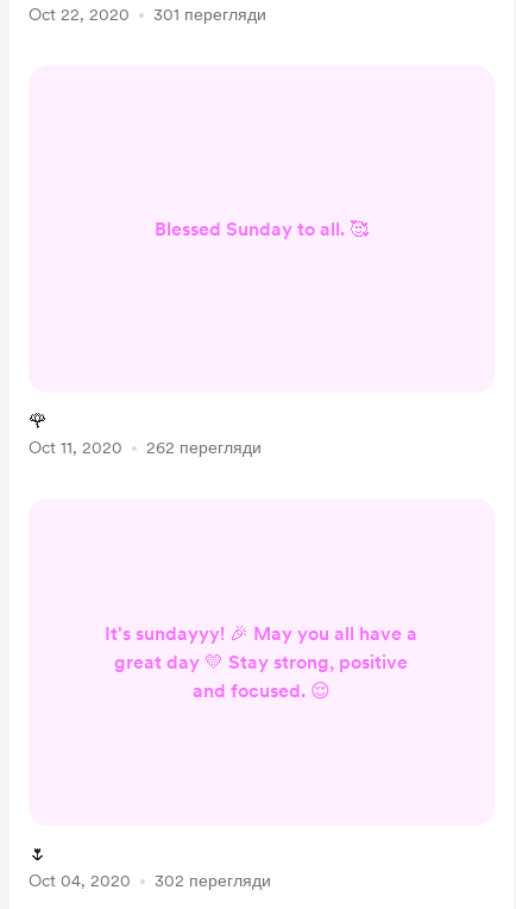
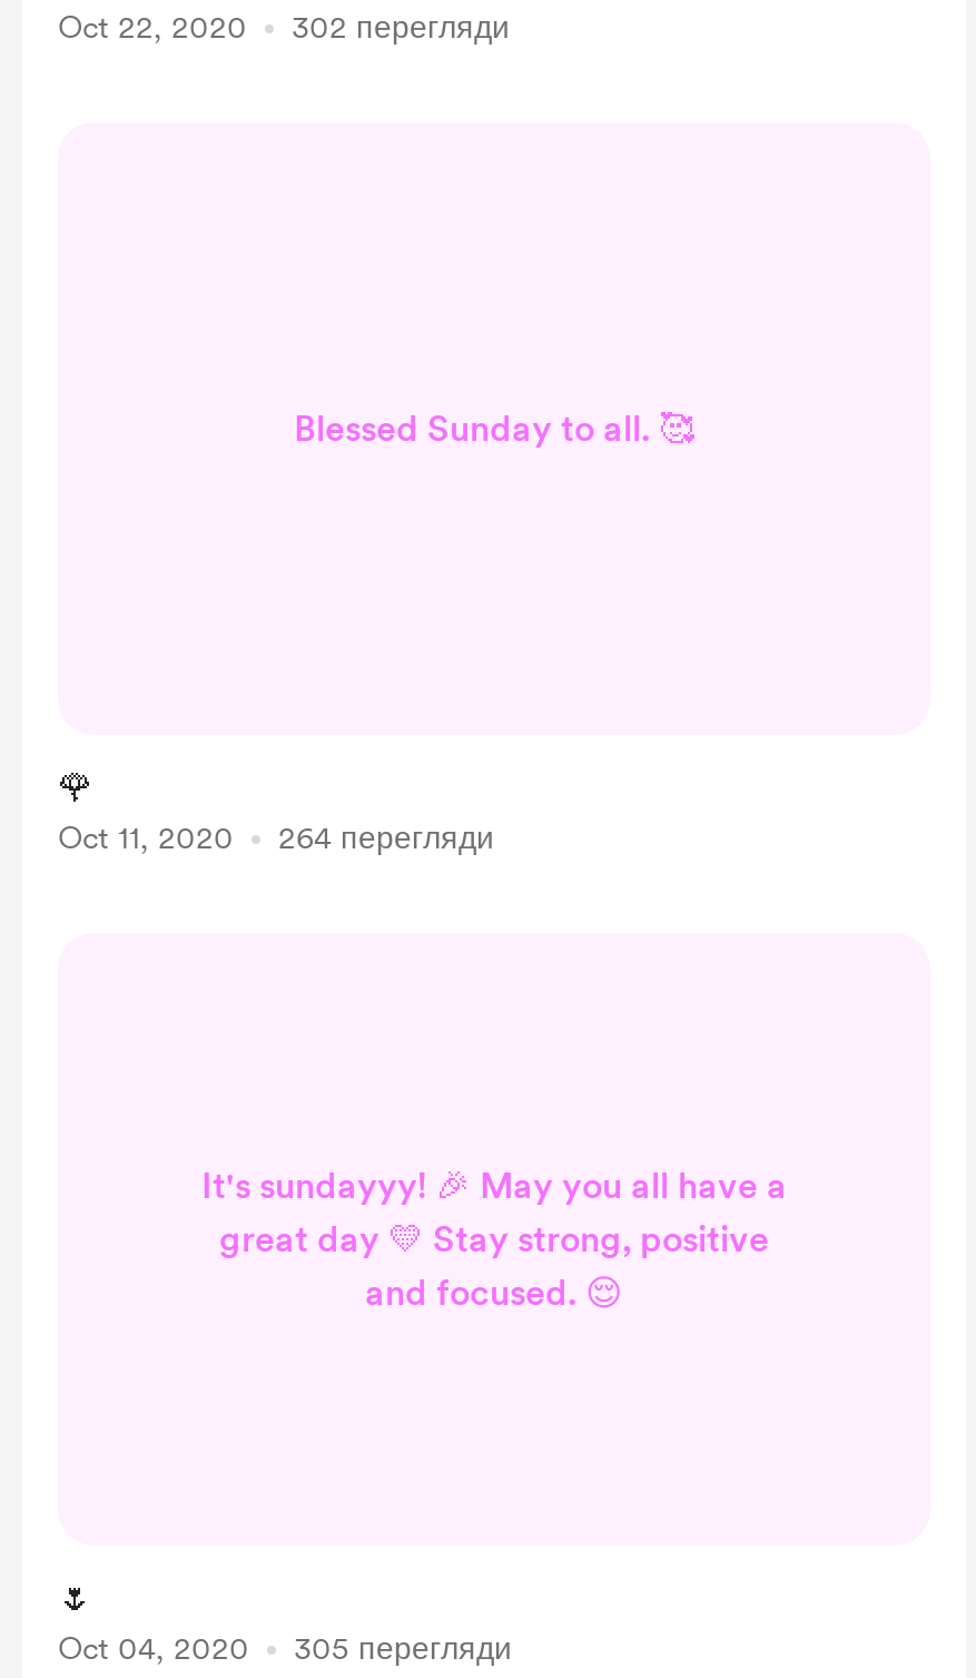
- Oct 22, 2020 301 перегляди
+ Oct 22, 2020 302 перегляди

- Oct 11, 2020 262 перегляди
+ Oct 11, 2020 264 перегляди

- Oct 04, 2020 302 перегляди
+ Oct 04, 2020 305 перегляди
